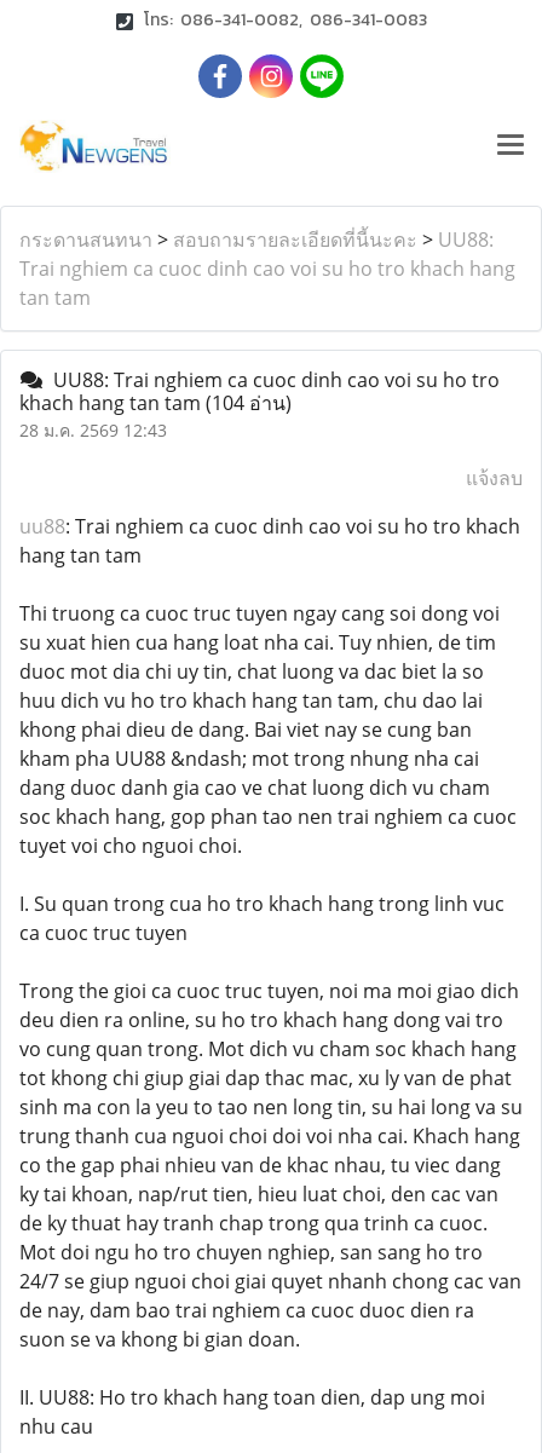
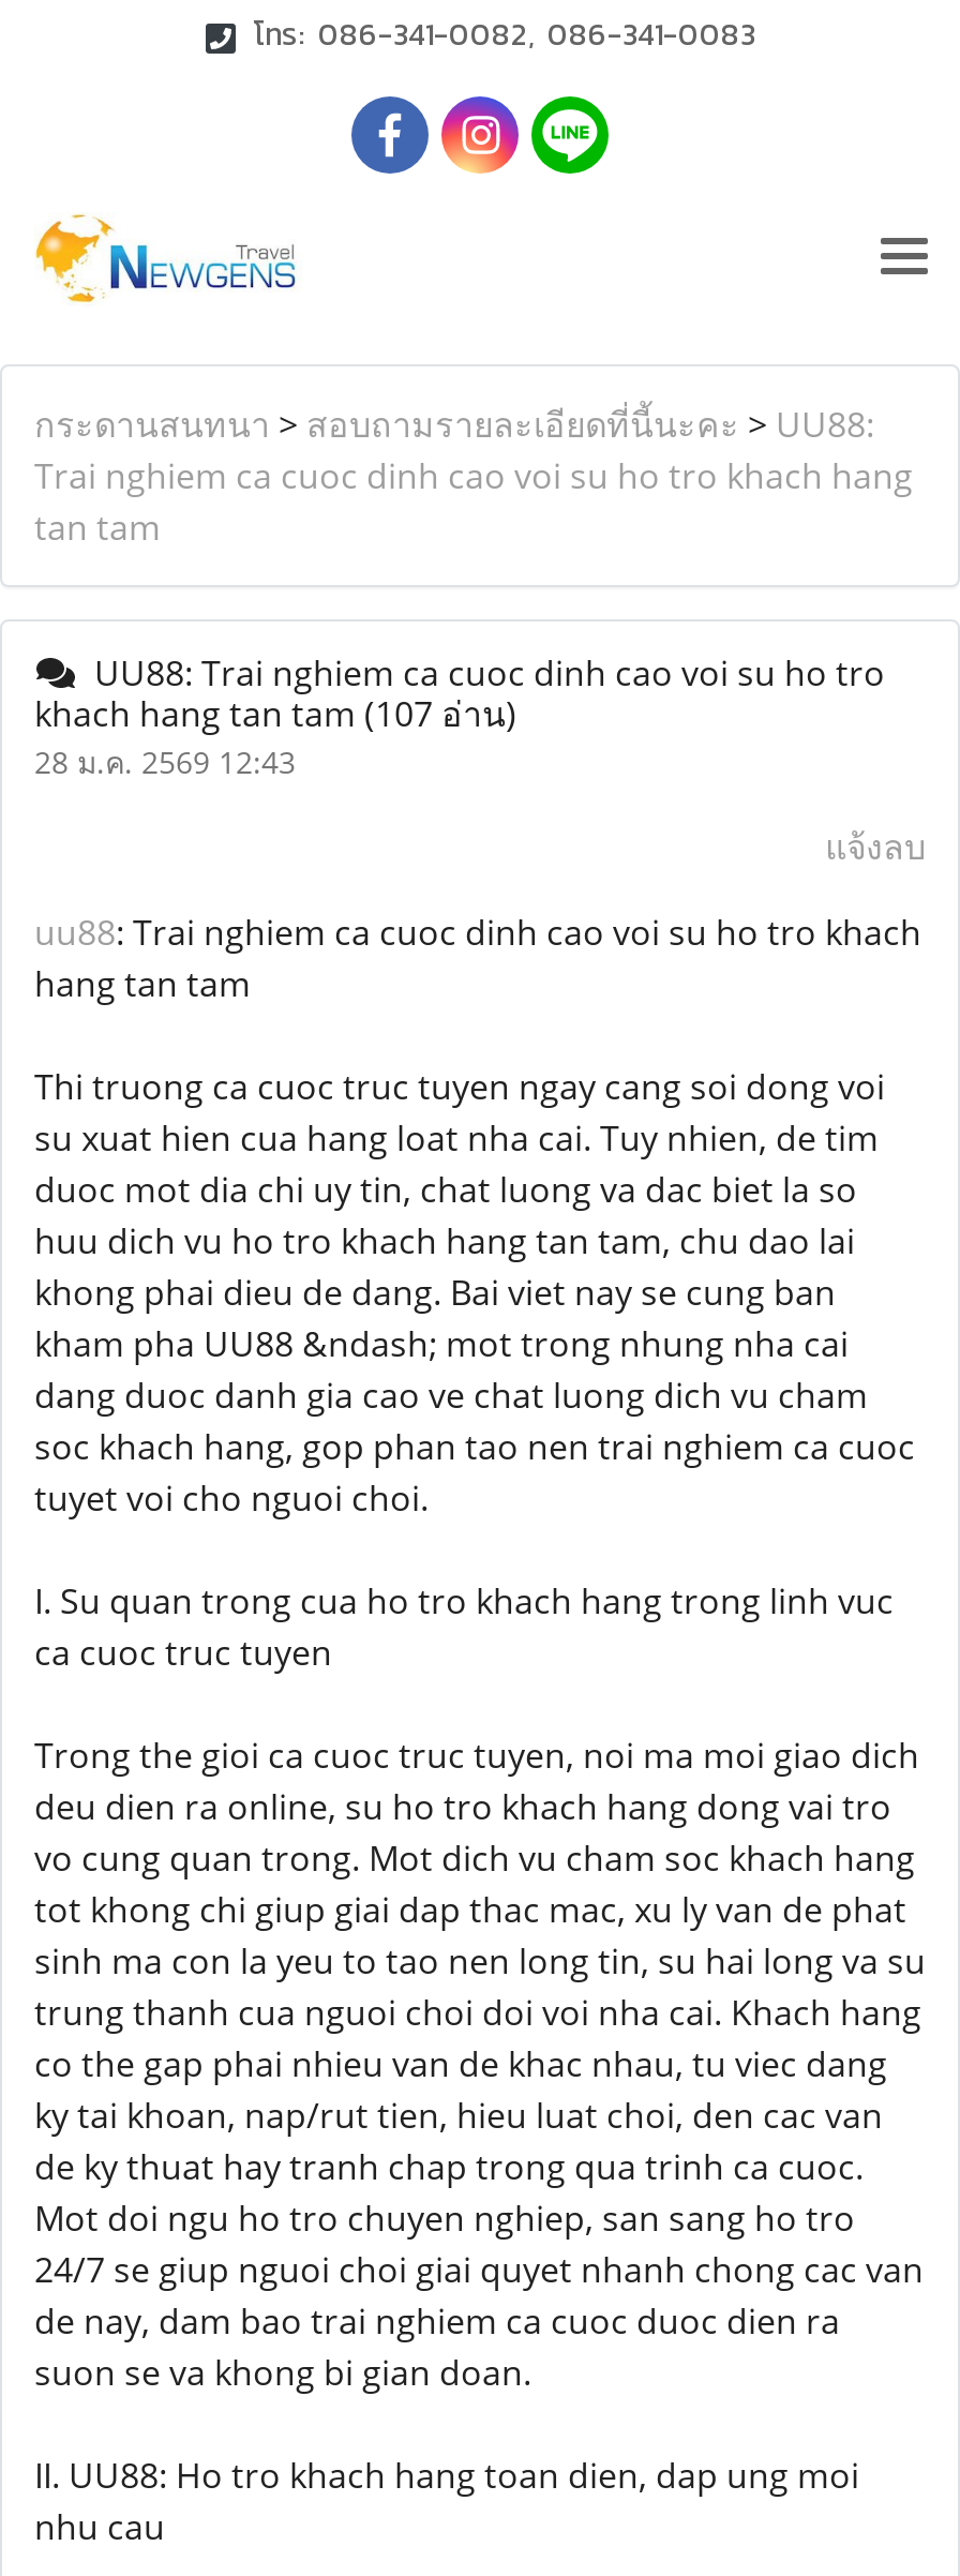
- khach hang tan tam (104 อ่าน)
+ khach hang tan tam (107 อ่าน)
